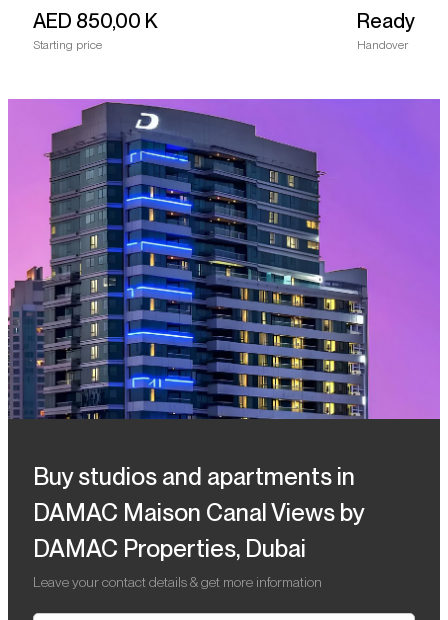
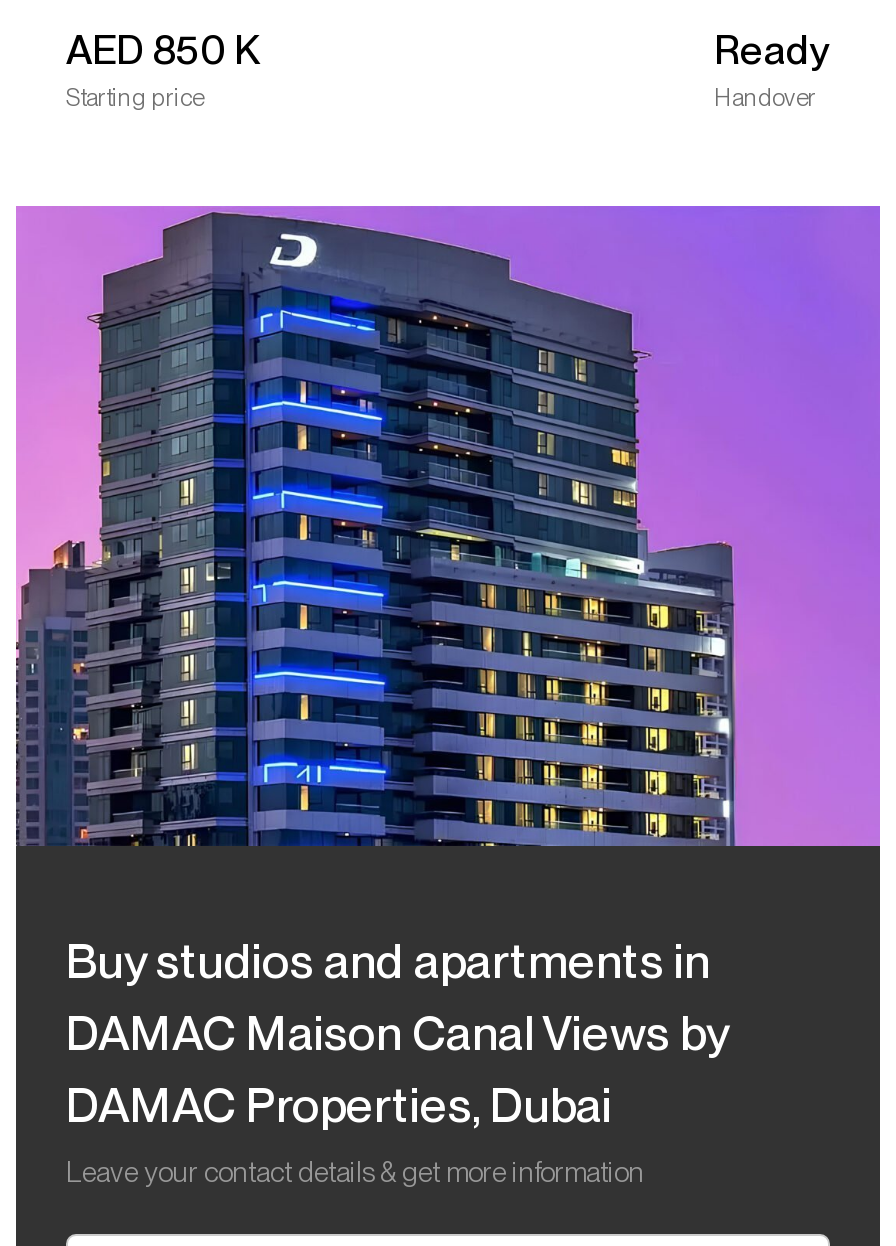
- AED 850,00 K
+ AED 850 K
